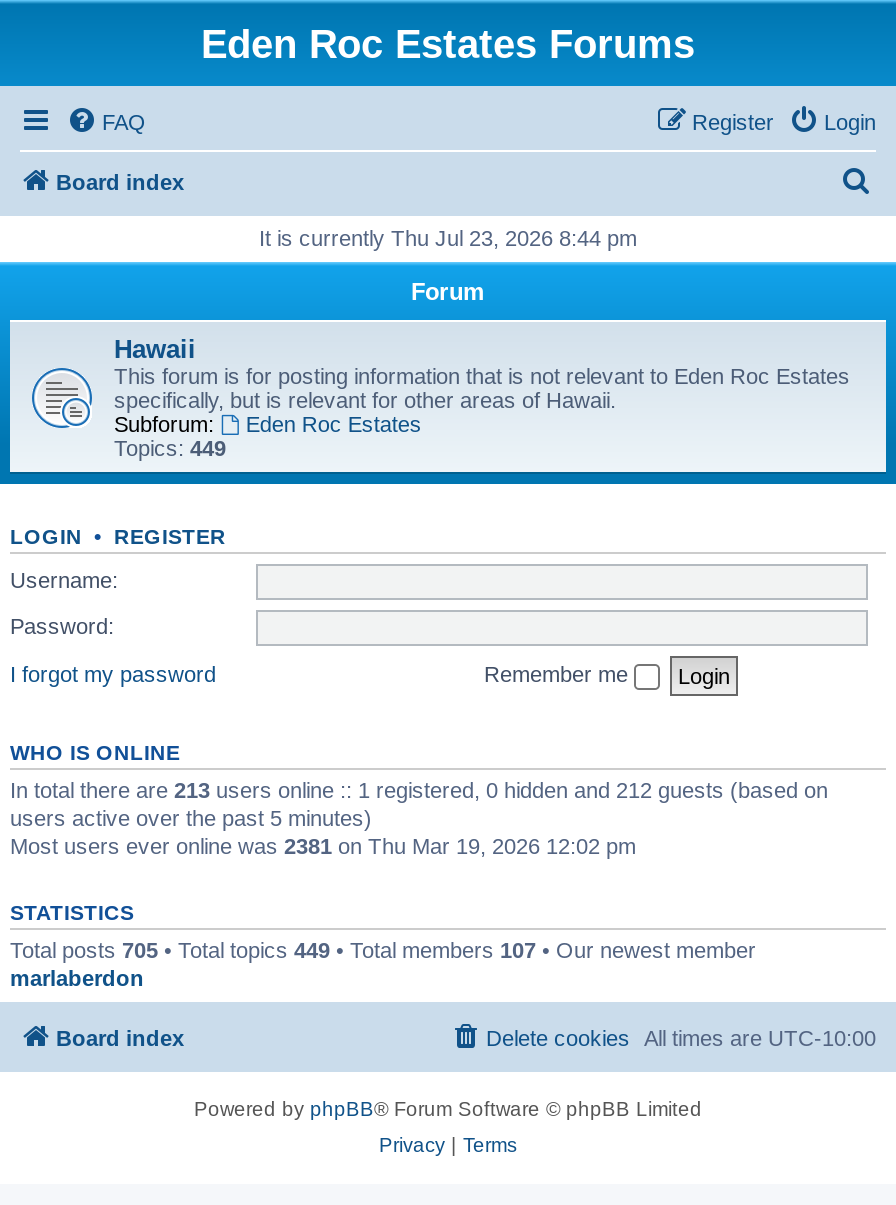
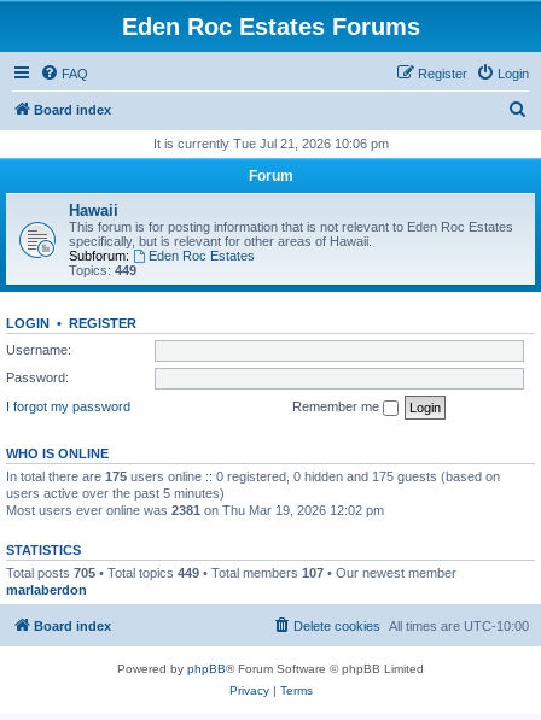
- It is currently Thu Jul 23, 2026 8:44 pm
+ It is currently Tue Jul 21, 2026 10:06 pm

- In total there are 213 users online :: 1 registered, 0 hidden and 212 guests (based on
+ In total there are 175 users online :: 0 registered, 0 hidden and 175 guests (based on
